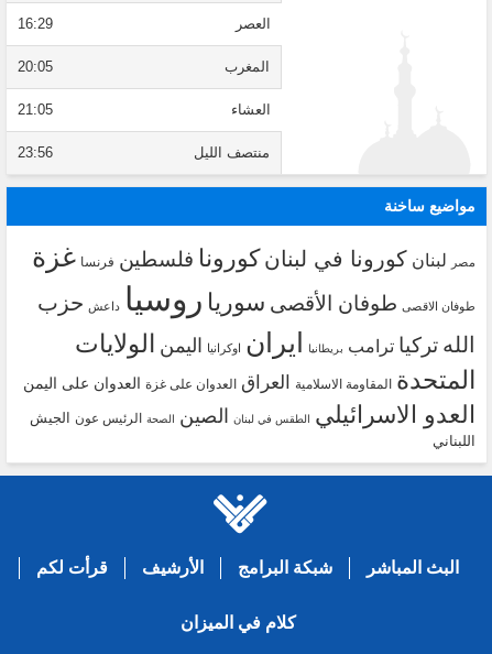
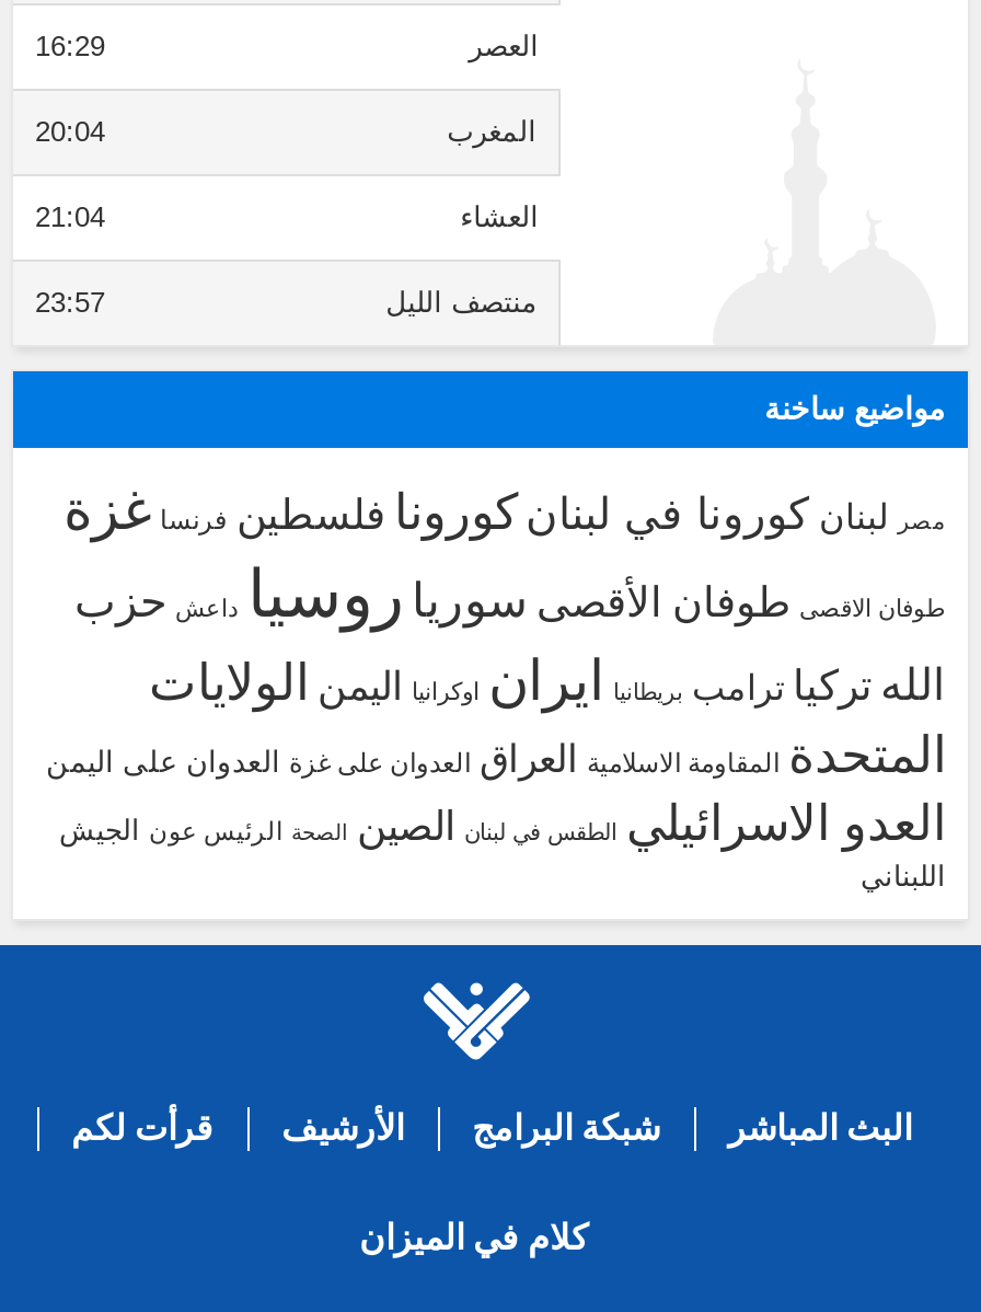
- 20:05
+ 20:04

- 21:05
+ 21:04

- 23:56
+ 23:57
